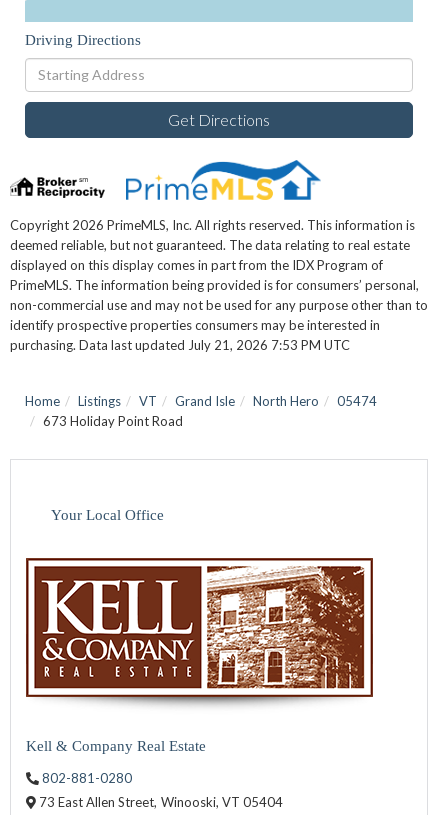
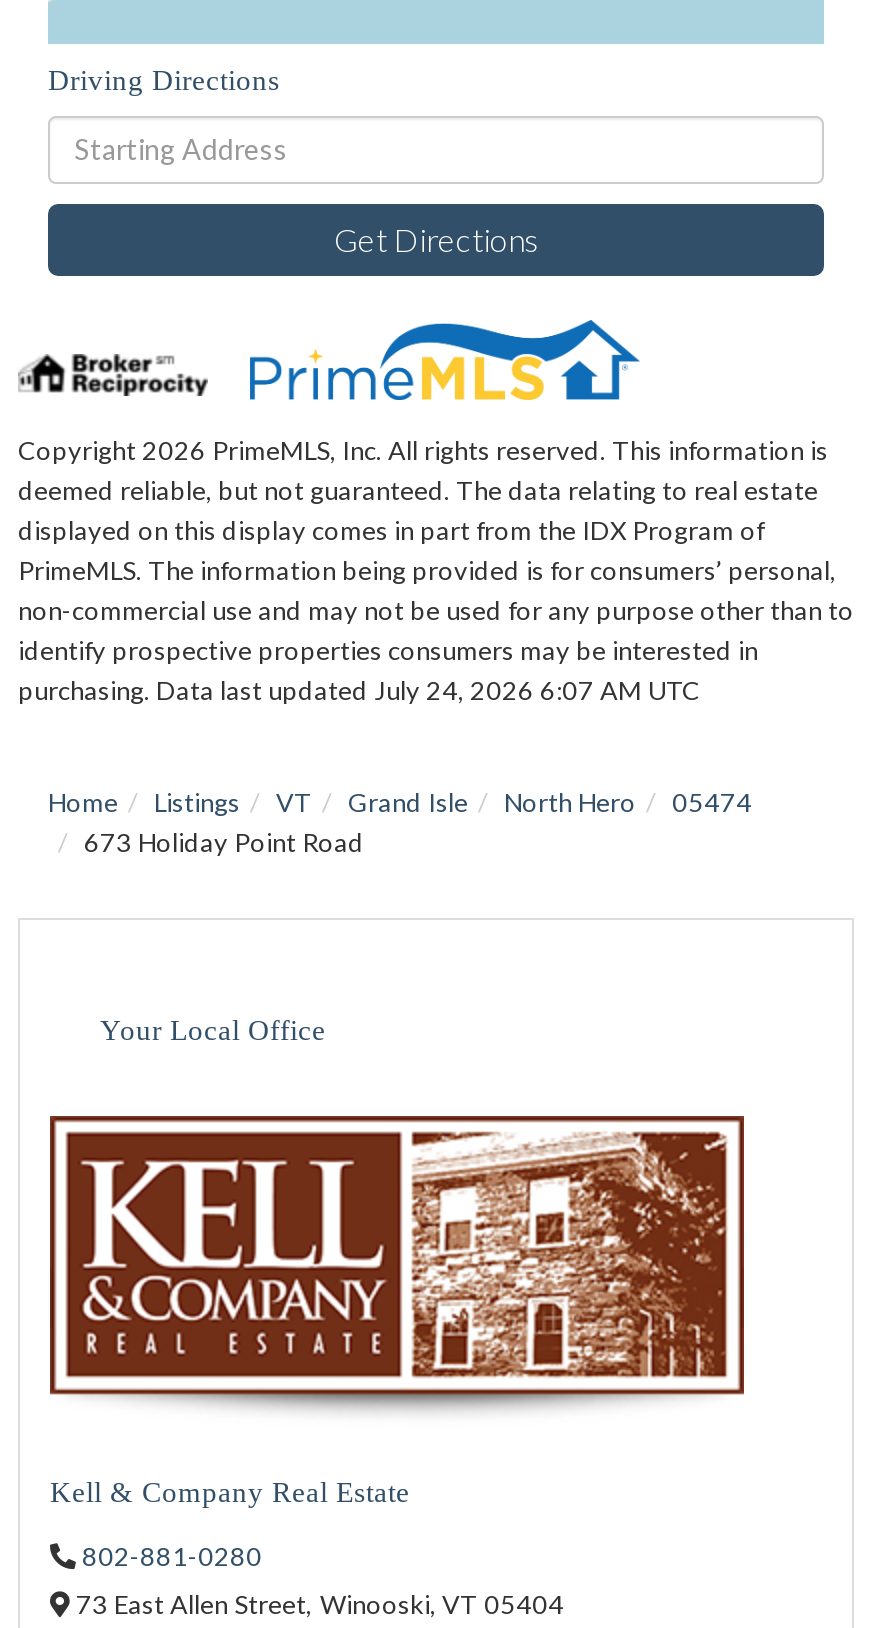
- purchasing. Data last updated July 21, 2026 7:53 PM UTC
+ purchasing. Data last updated July 24, 2026 6:07 AM UTC
